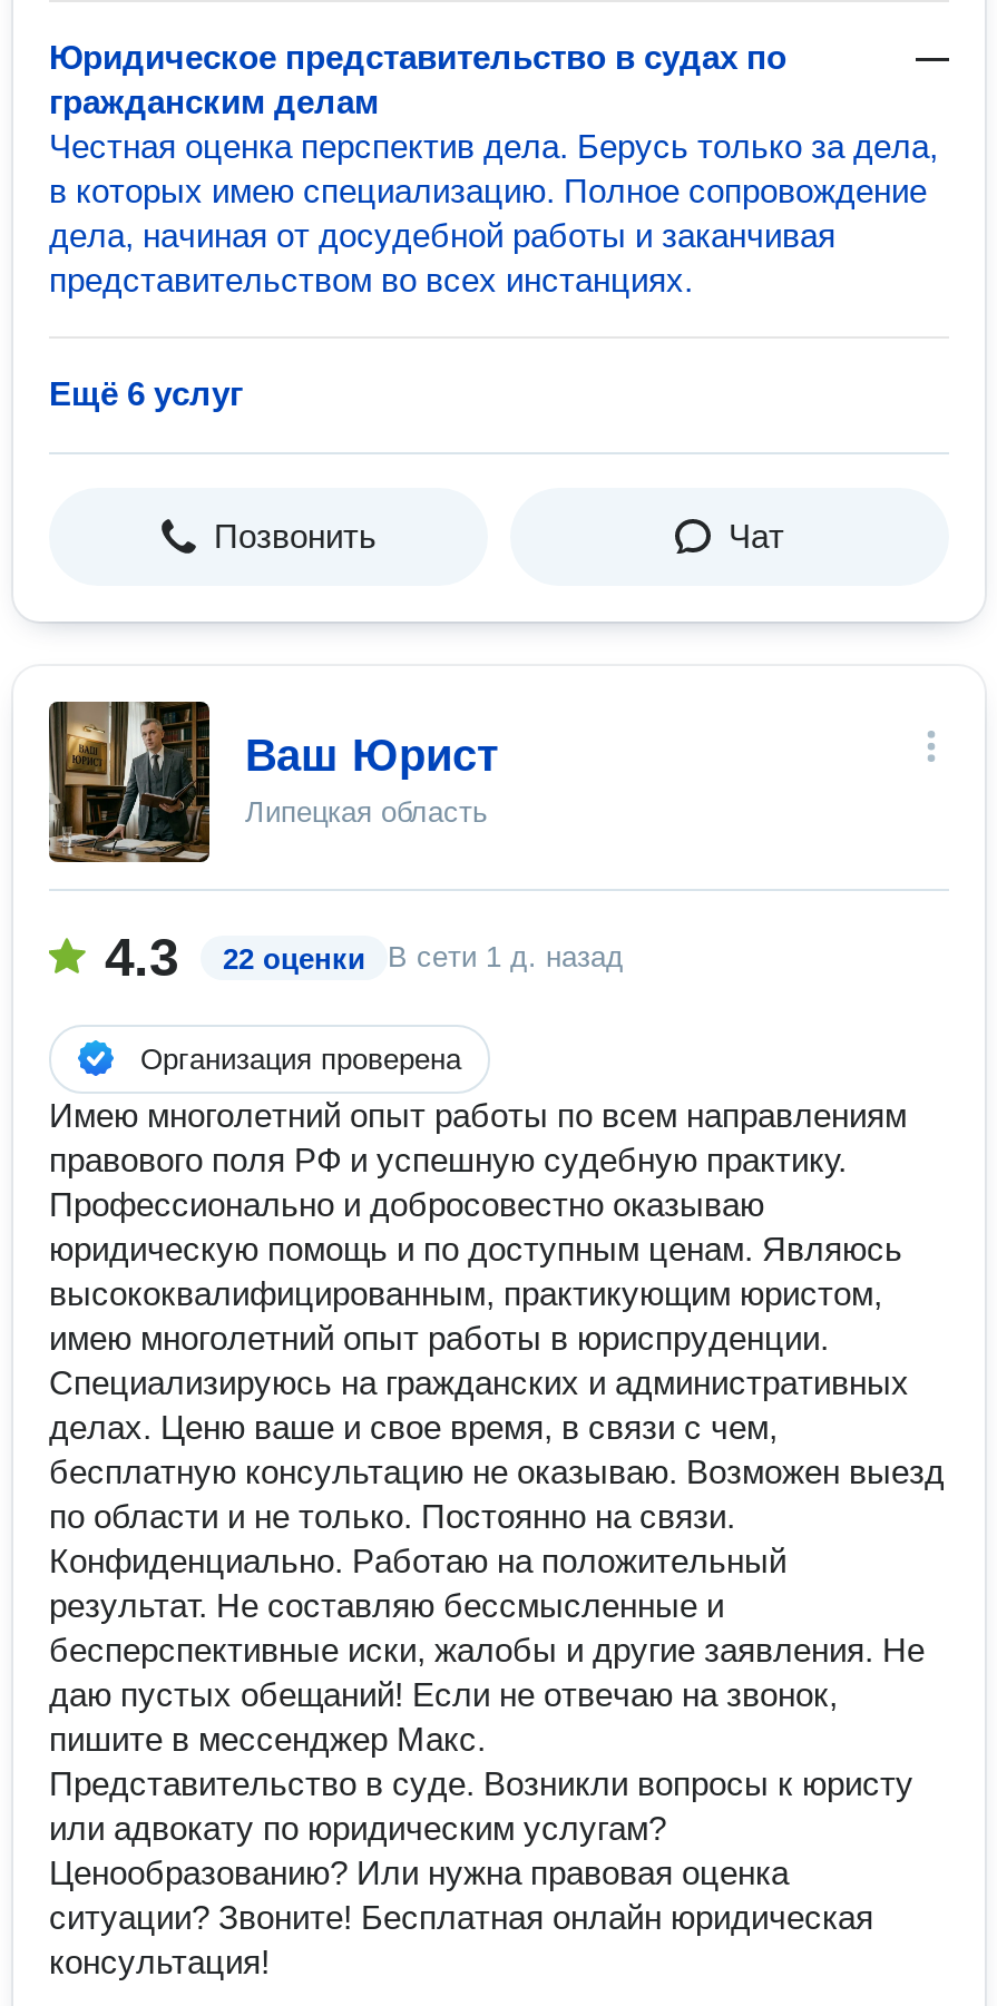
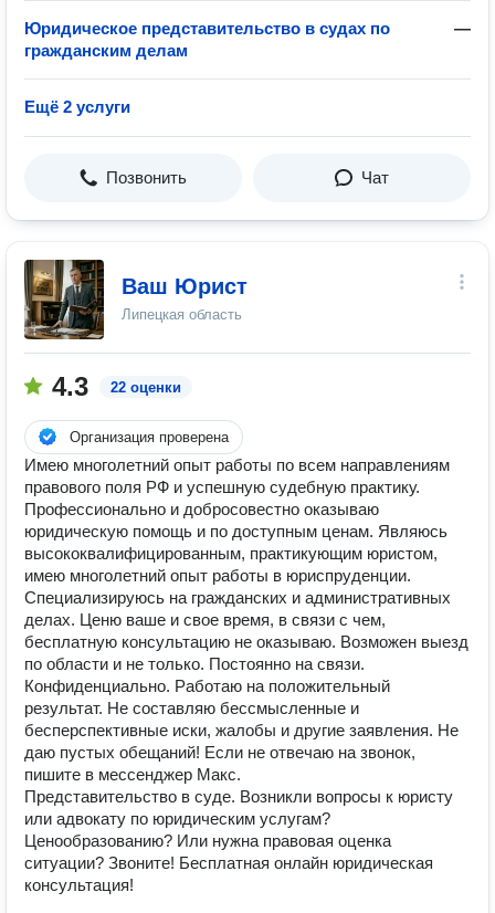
- Честная оценка перспектив дела. Берусь только за дела,
- в которых имею специализацию. Полное сопровождение
- дела, начиная от досудебной работы и заканчивая
- представительством во всех инстанциях.
- Ещё 6 услуг
+ Ещё 2 услуги

- В сети 1 д. назад
